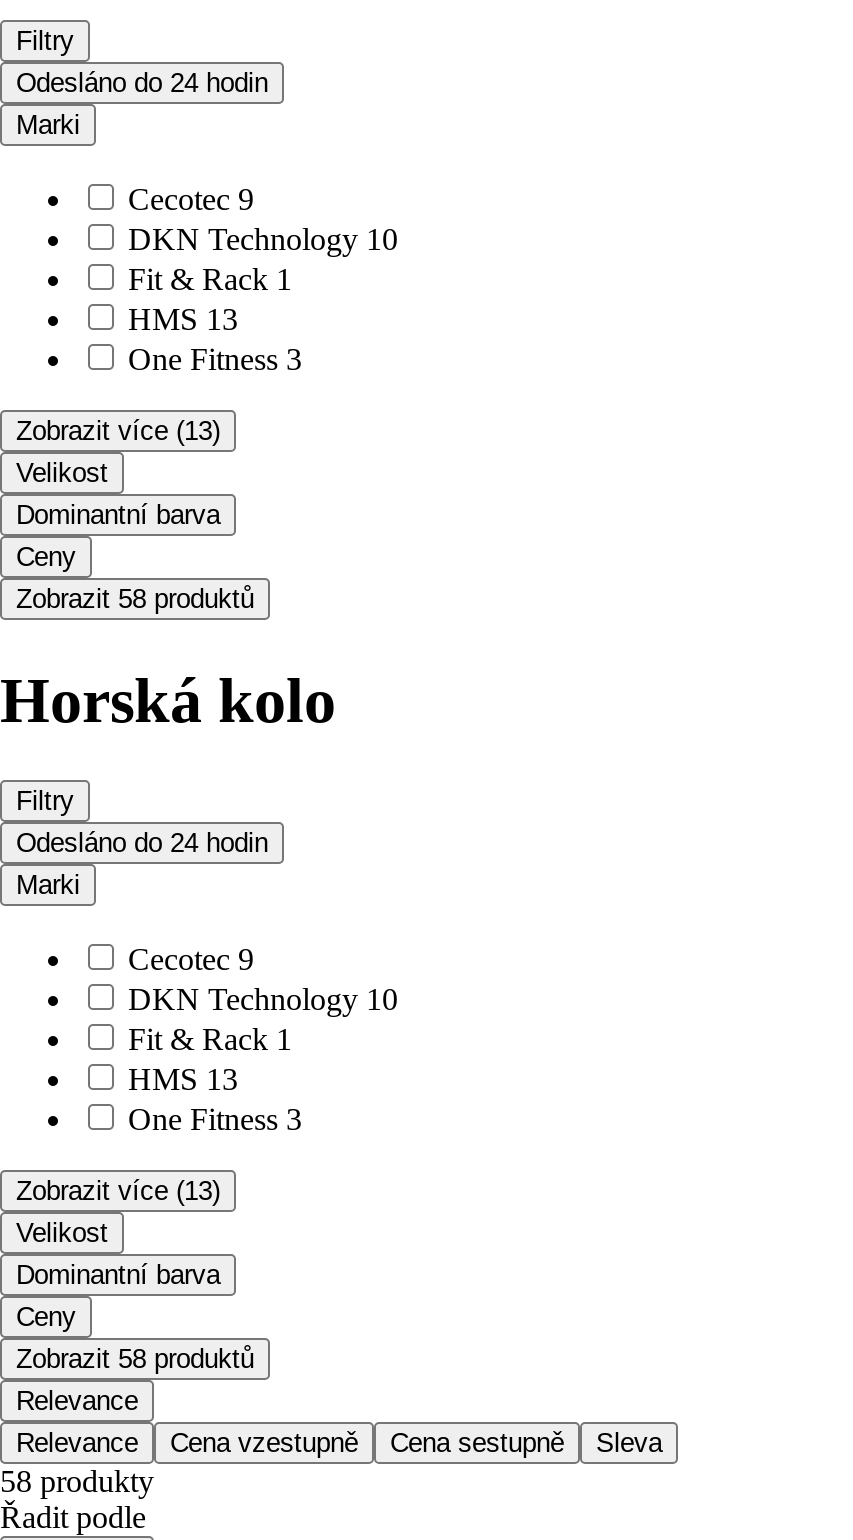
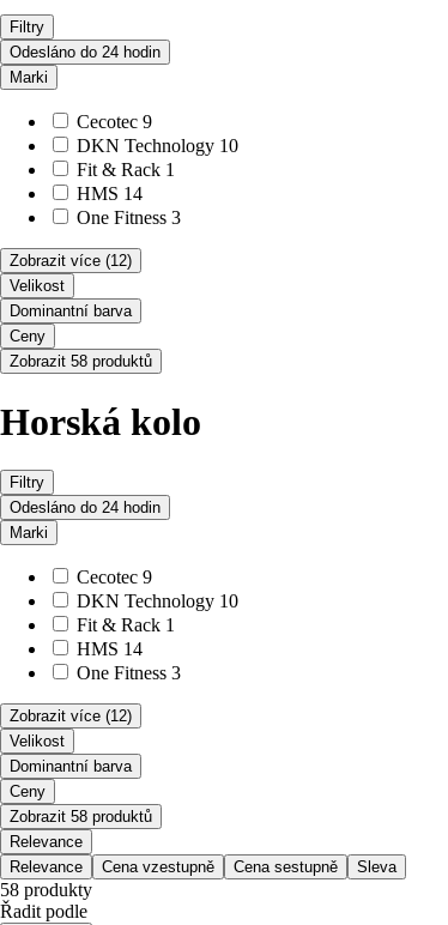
- HMS 13
+ HMS 14

- Zobrazit více (13)
+ Zobrazit více (12)

- HMS 13
+ HMS 14

- Zobrazit více (13)
+ Zobrazit více (12)
